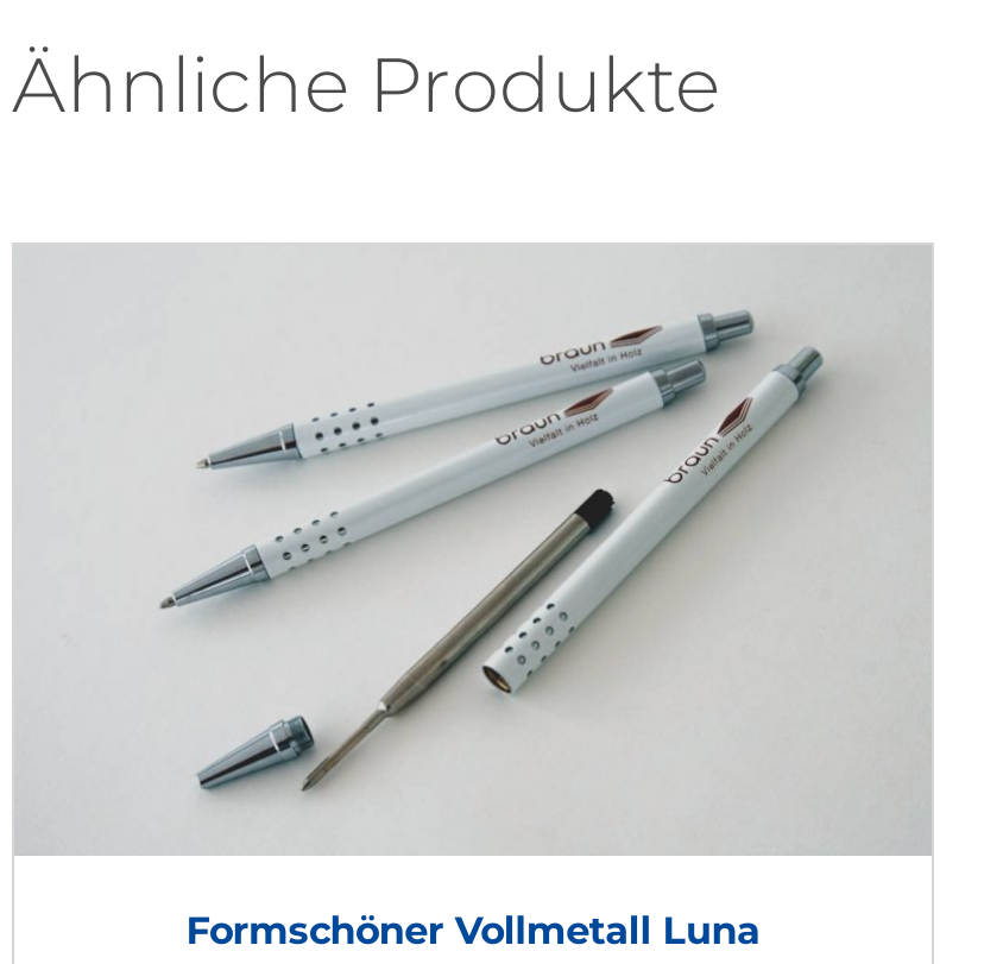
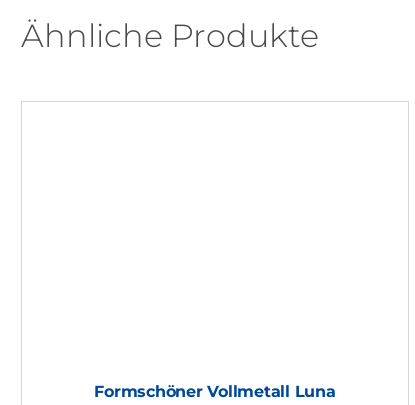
- [image]
